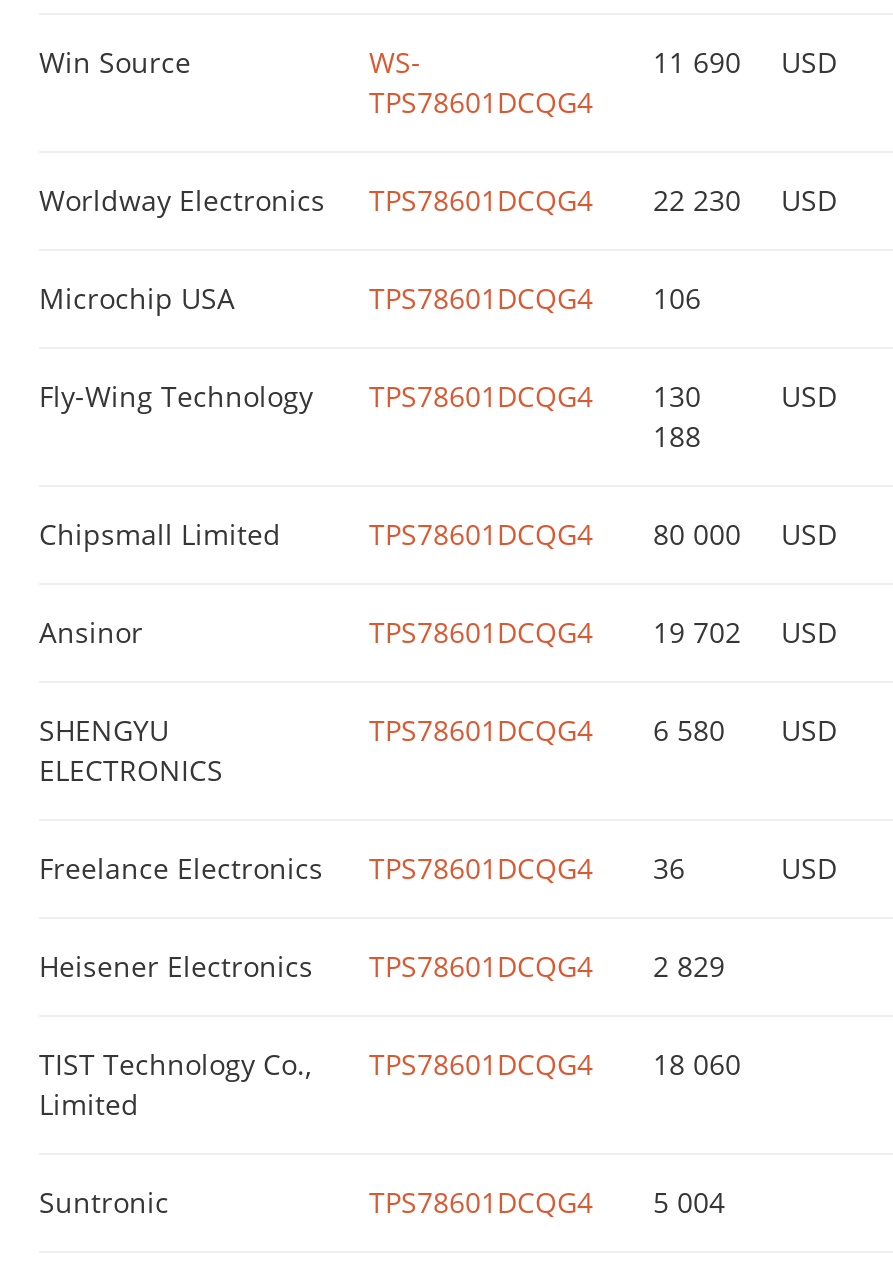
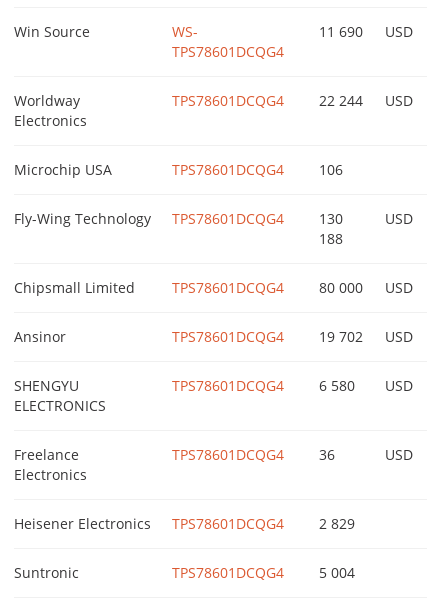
- 22 230
+ 22 244

moved down: Microchip USA | TPS78601DCQG4 | 106 | ... | 36 | USD

moved down: Heisener Electronics | TPS78601DCQG4 | 2 829

- TIST Technology Co.,
- Limited

- TPS78601DCQG4
- 18 060
